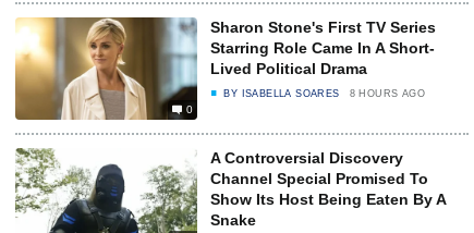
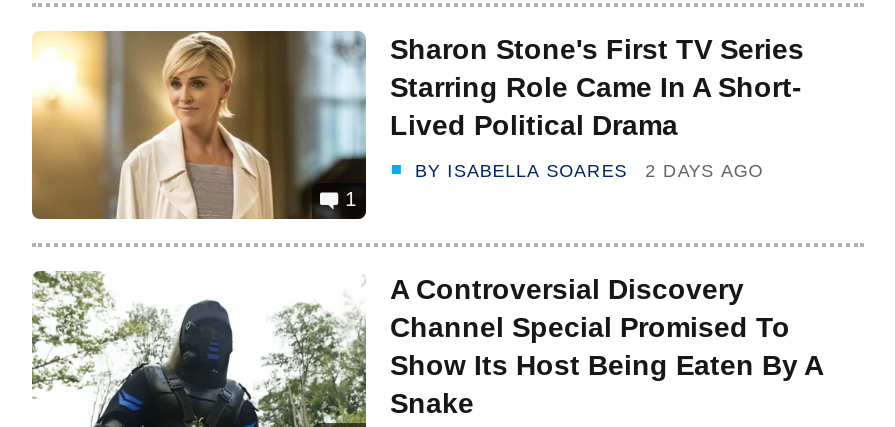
- BY ISABELLA SOARES 8 HOURS AGO
+ BY ISABELLA SOARES 2 DAYS AGO

- 0
+ 1
